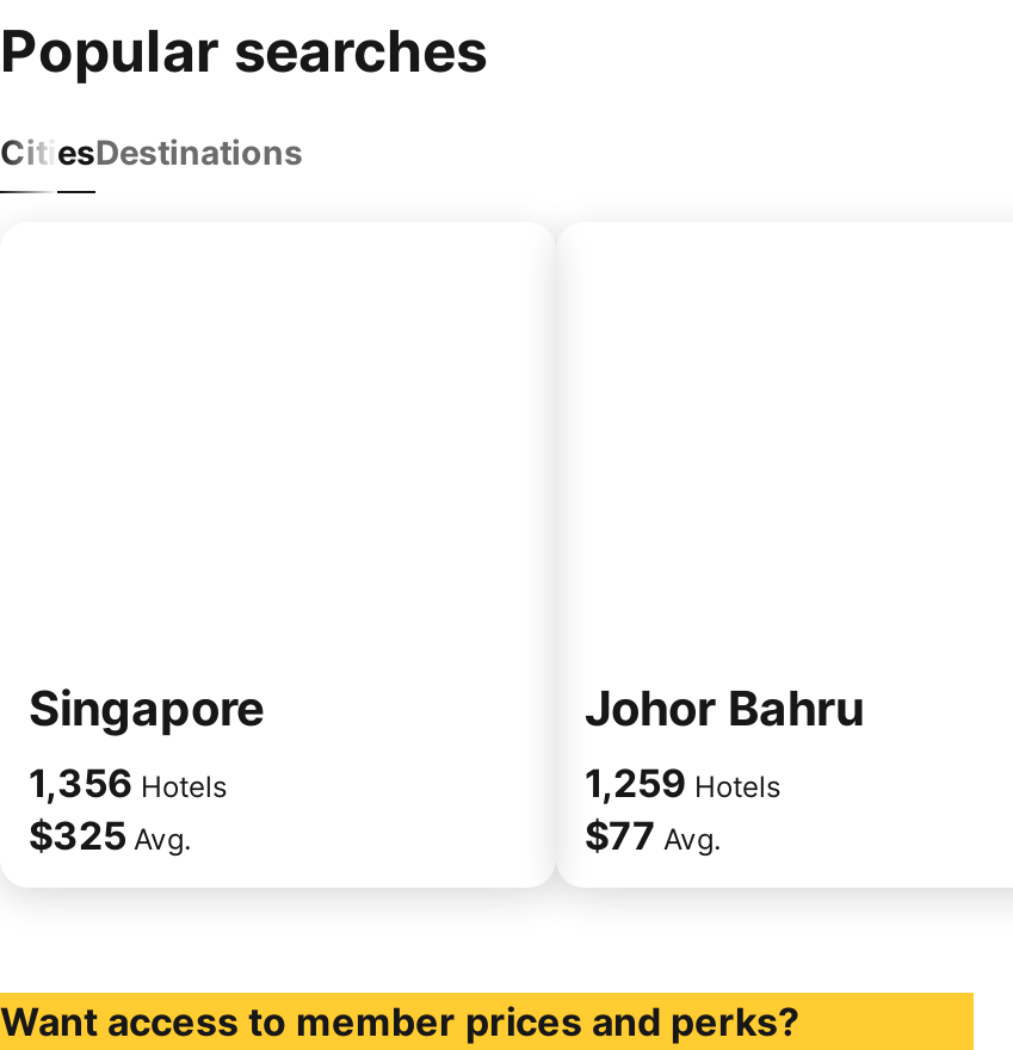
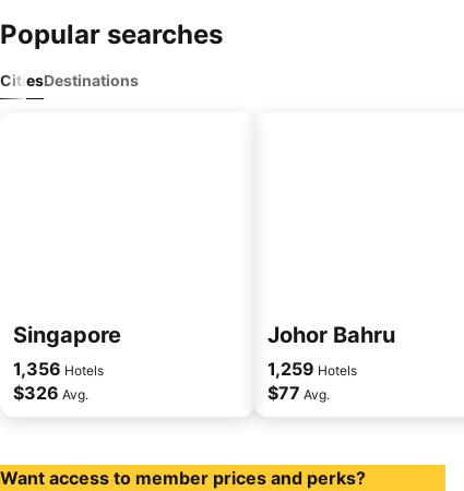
- $325 Avg.
+ $326 Avg.
